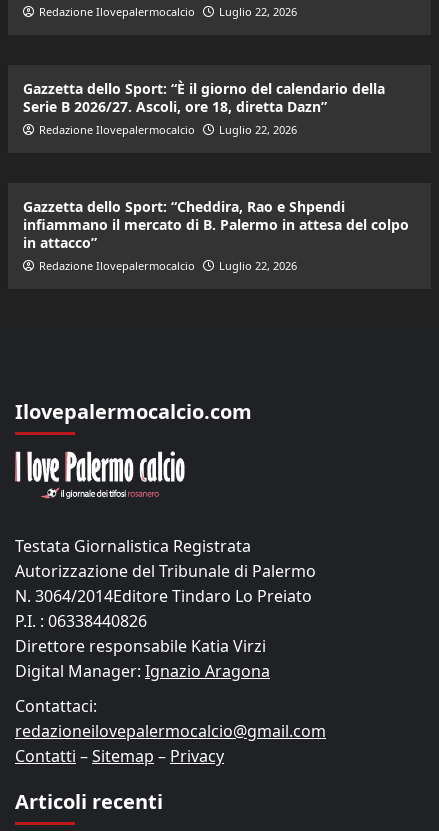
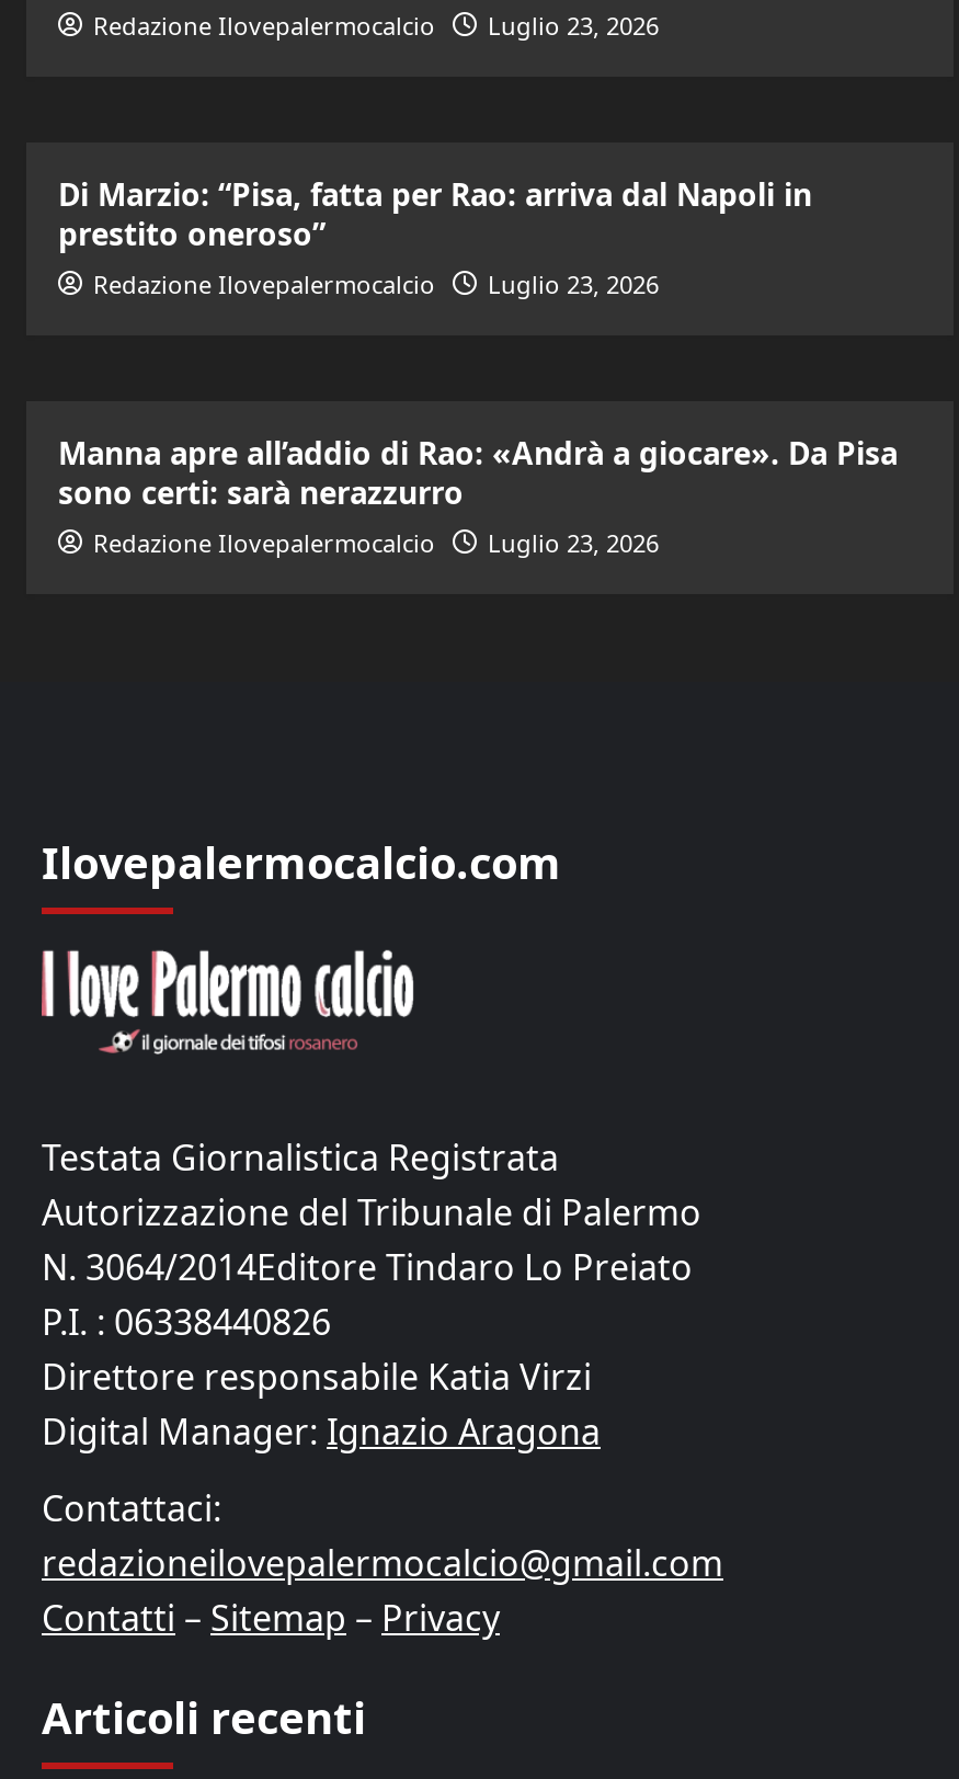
- Redazione Ilovepalermocalcio Luglio 22, 2026
+ Redazione Ilovepalermocalcio Luglio 23, 2026

- Gazzetta dello Sport: “È il giorno del calendario della
- Serie B 2026/27. Ascoli, ore 18, diretta Dazn”
+ Di Marzio: “Pisa, fatta per Rao: arriva dal Napoli in
+ prestito oneroso”

- Redazione Ilovepalermocalcio Luglio 22, 2026
+ Redazione Ilovepalermocalcio Luglio 23, 2026

- Gazzetta dello Sport: “Cheddira, Rao e Shpendi
- infiammano il mercato di B. Palermo in attesa del colpo
- in attacco”
+ Manna apre all’addio di Rao: «Andrà a giocare». Da Pisa
+ sono certi: sarà nerazzurro

- Redazione Ilovepalermocalcio Luglio 22, 2026
+ Redazione Ilovepalermocalcio Luglio 23, 2026
